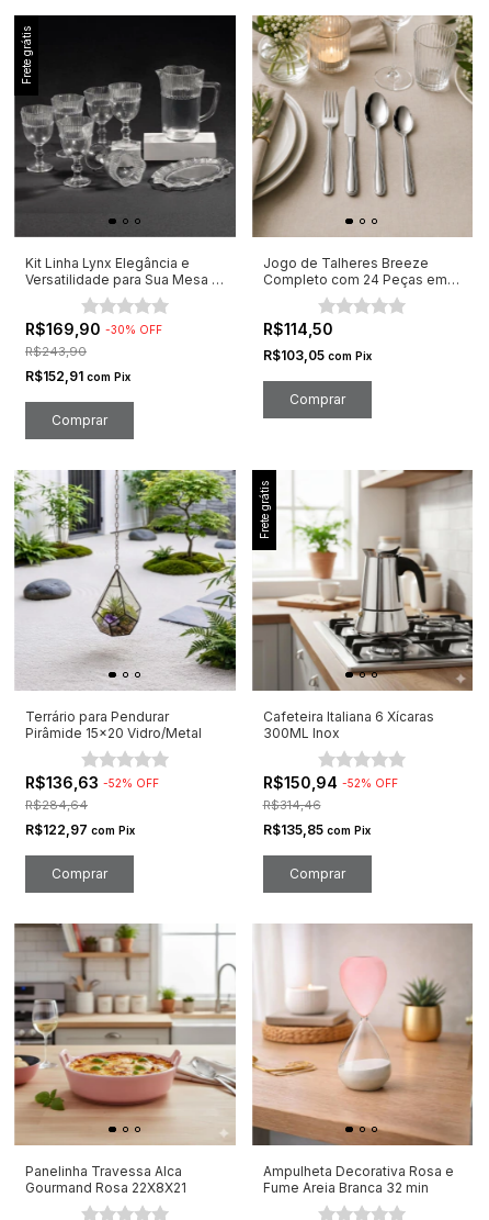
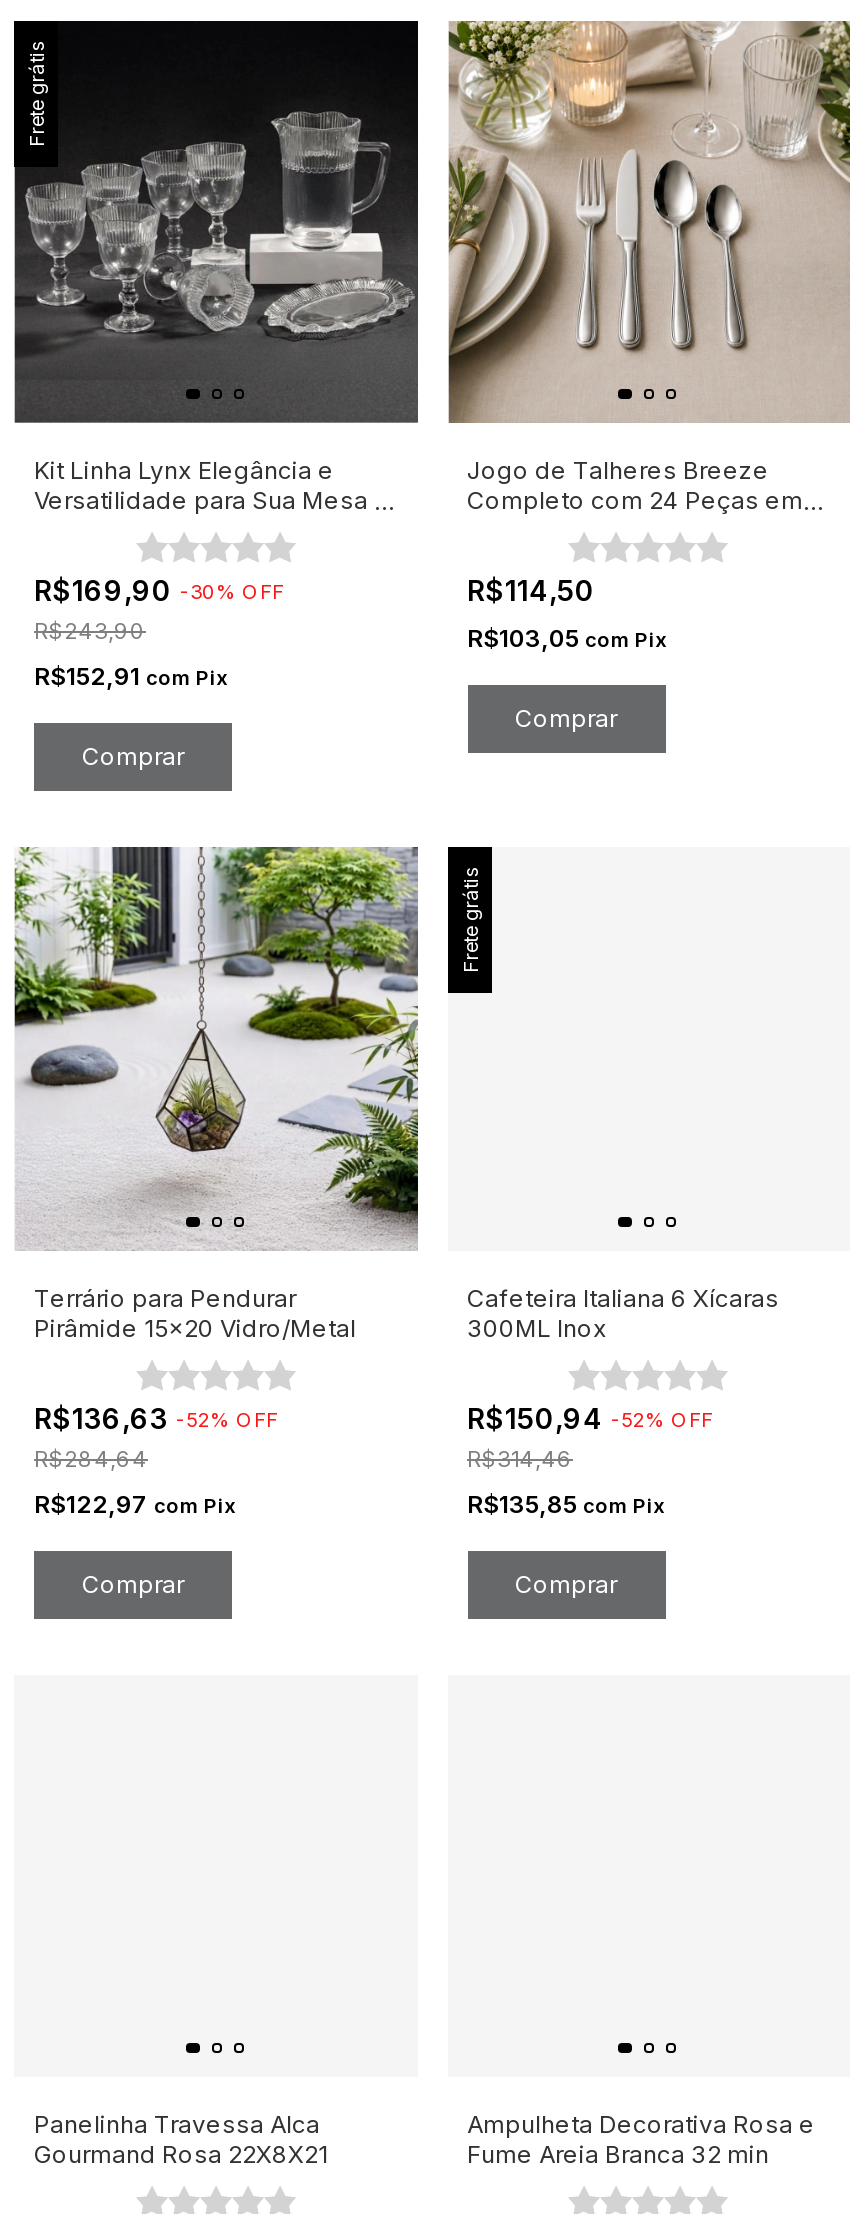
- [image]

- [image]

- [image]
